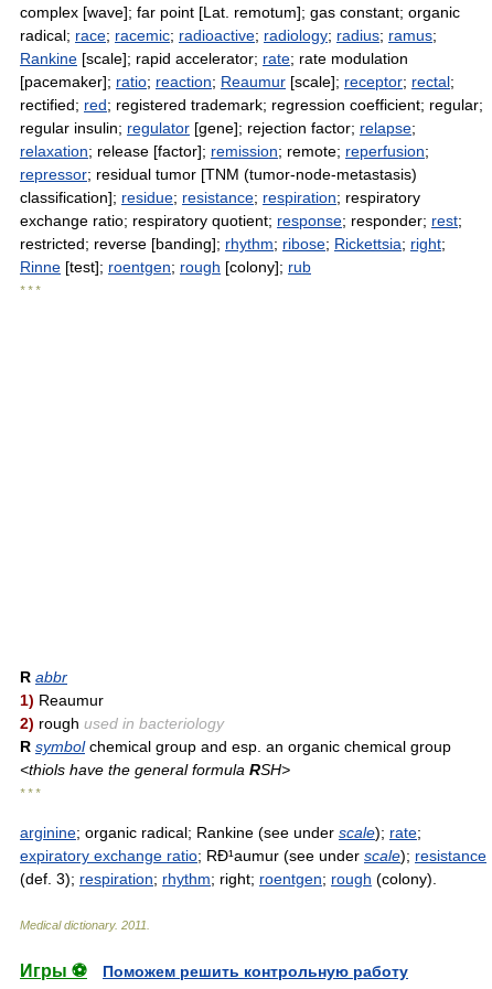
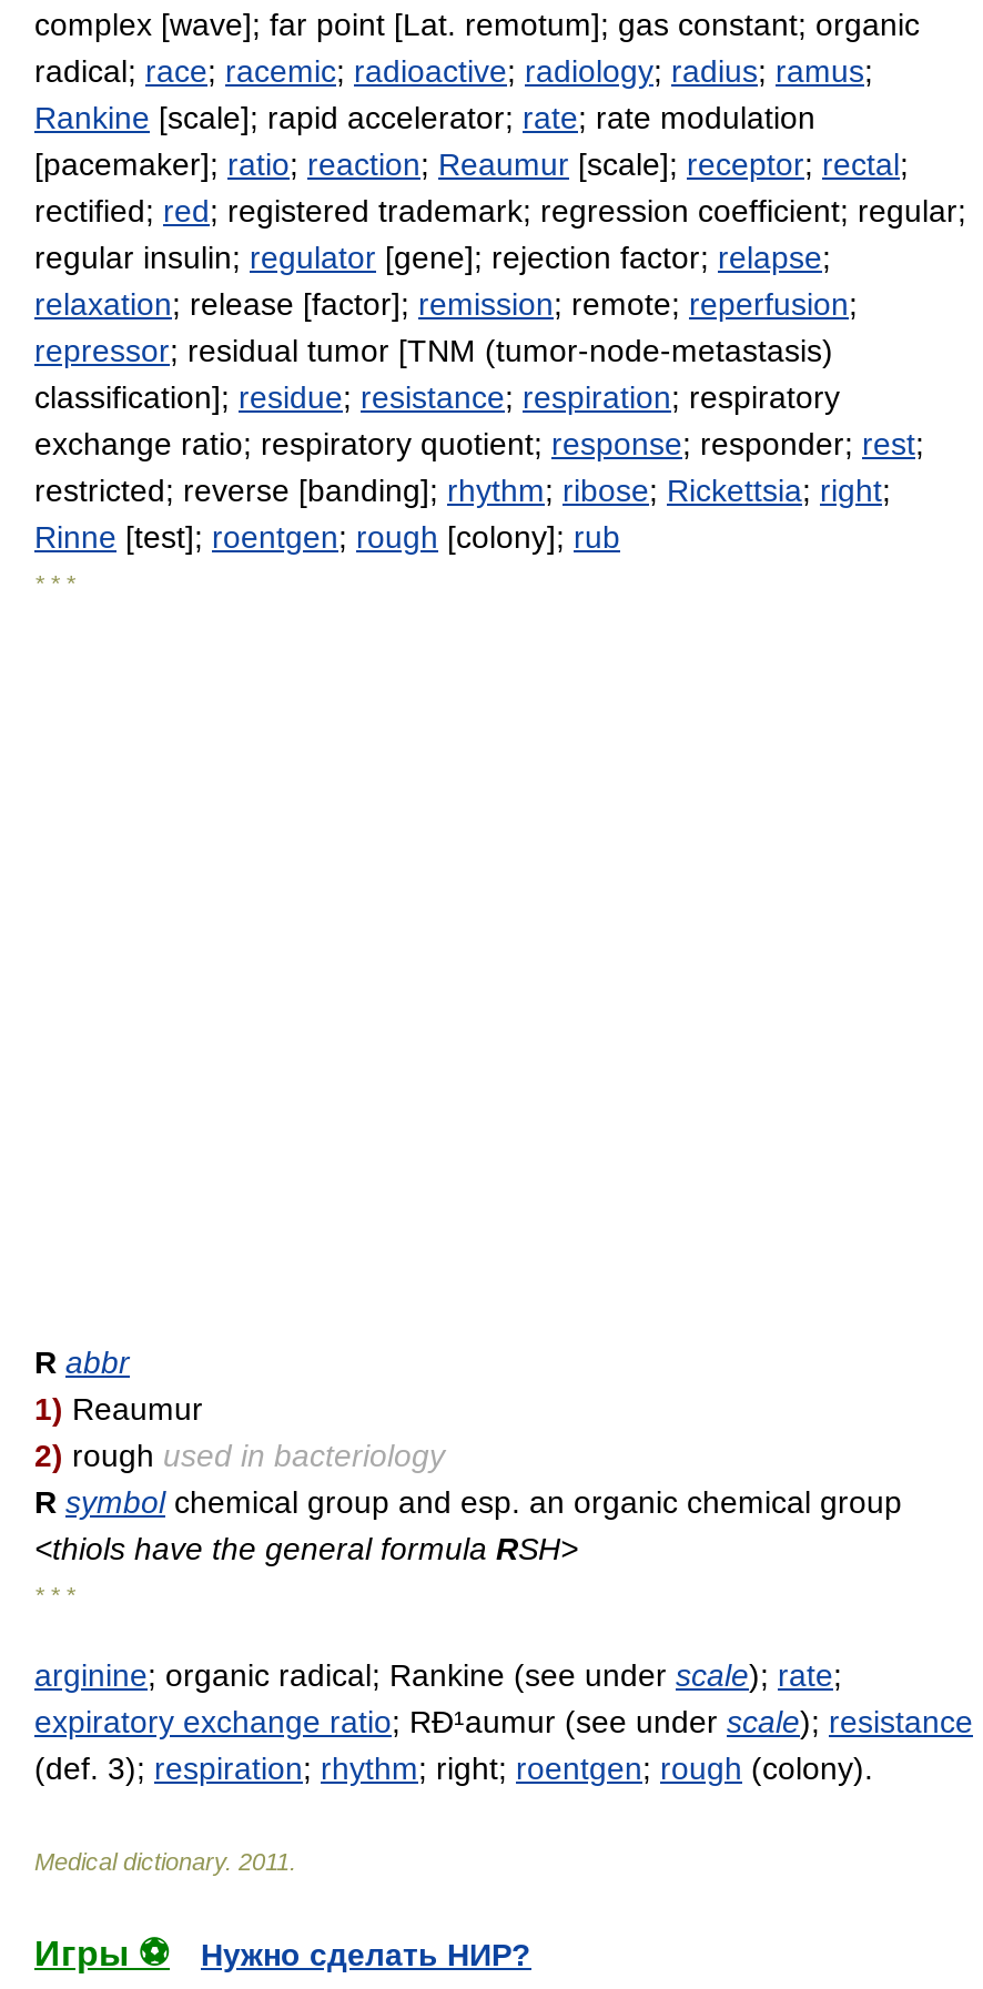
- Поможем решить контрольную работу
+ Нужно сделать НИР?
